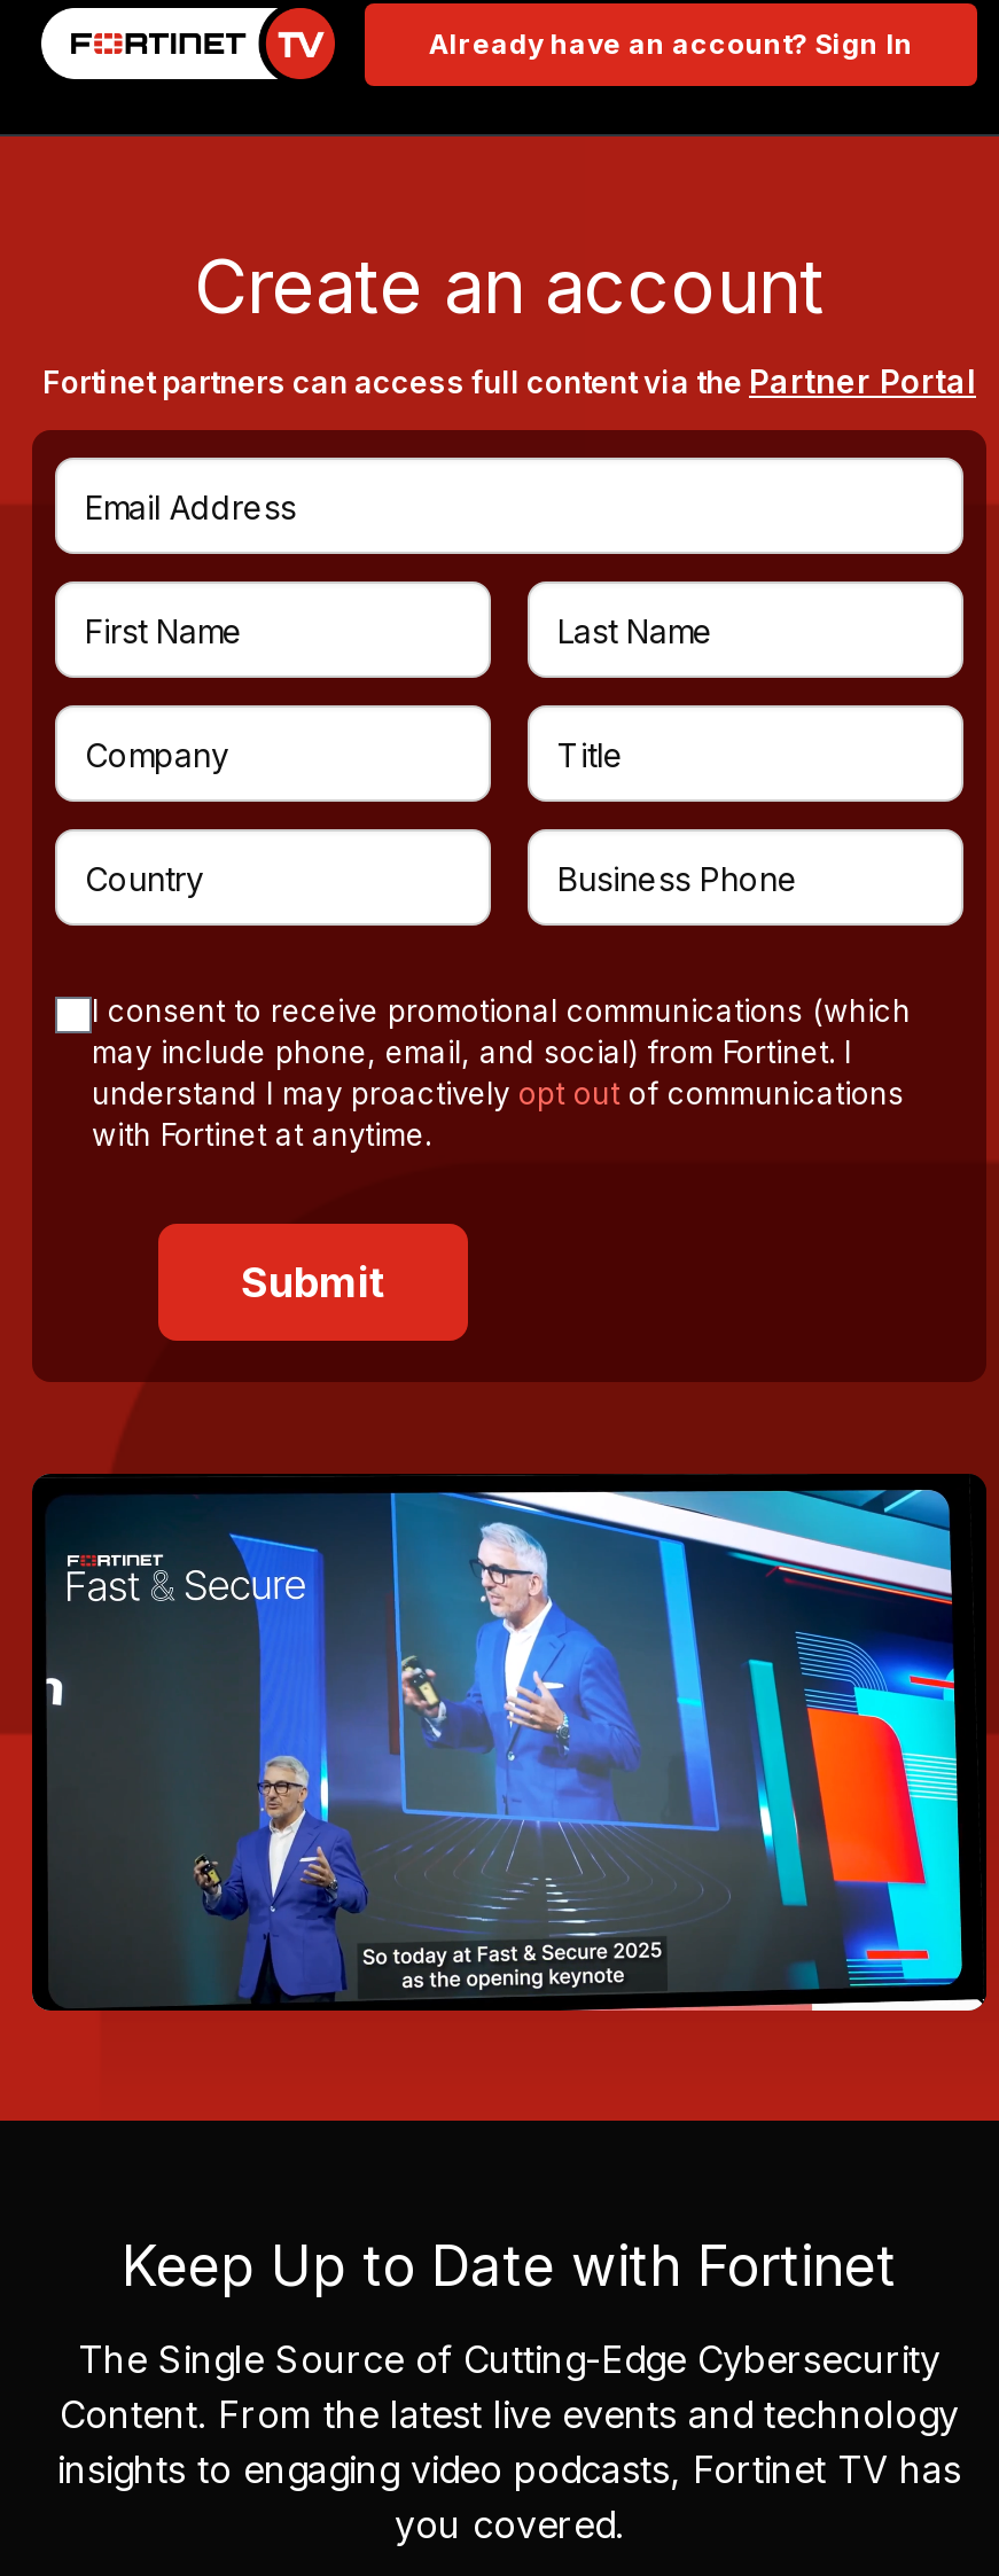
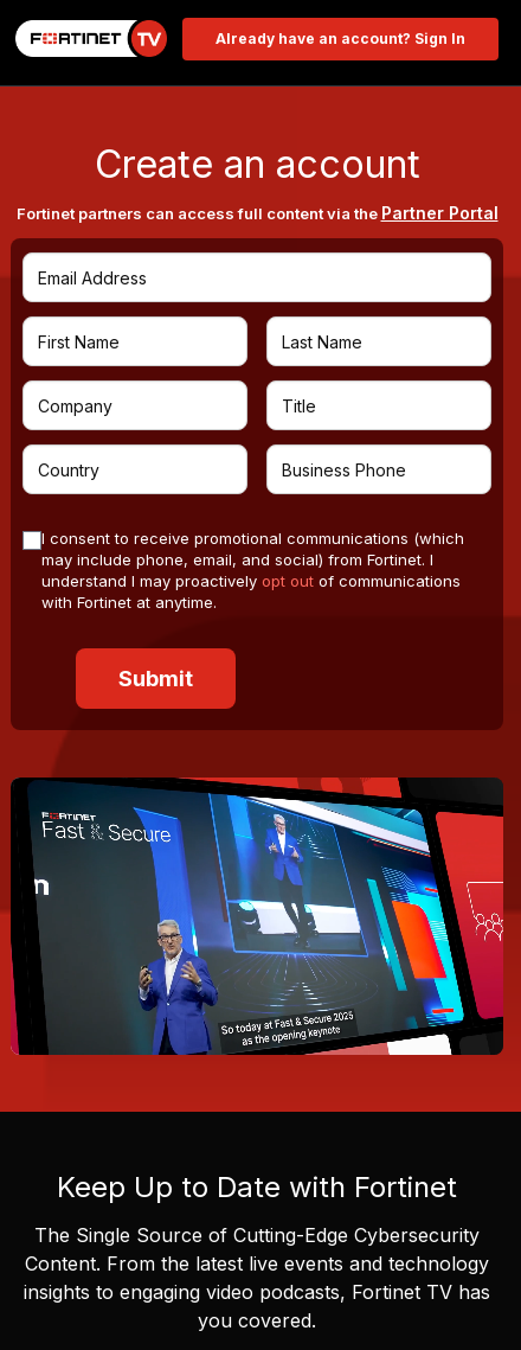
- [image]
+ [image]
